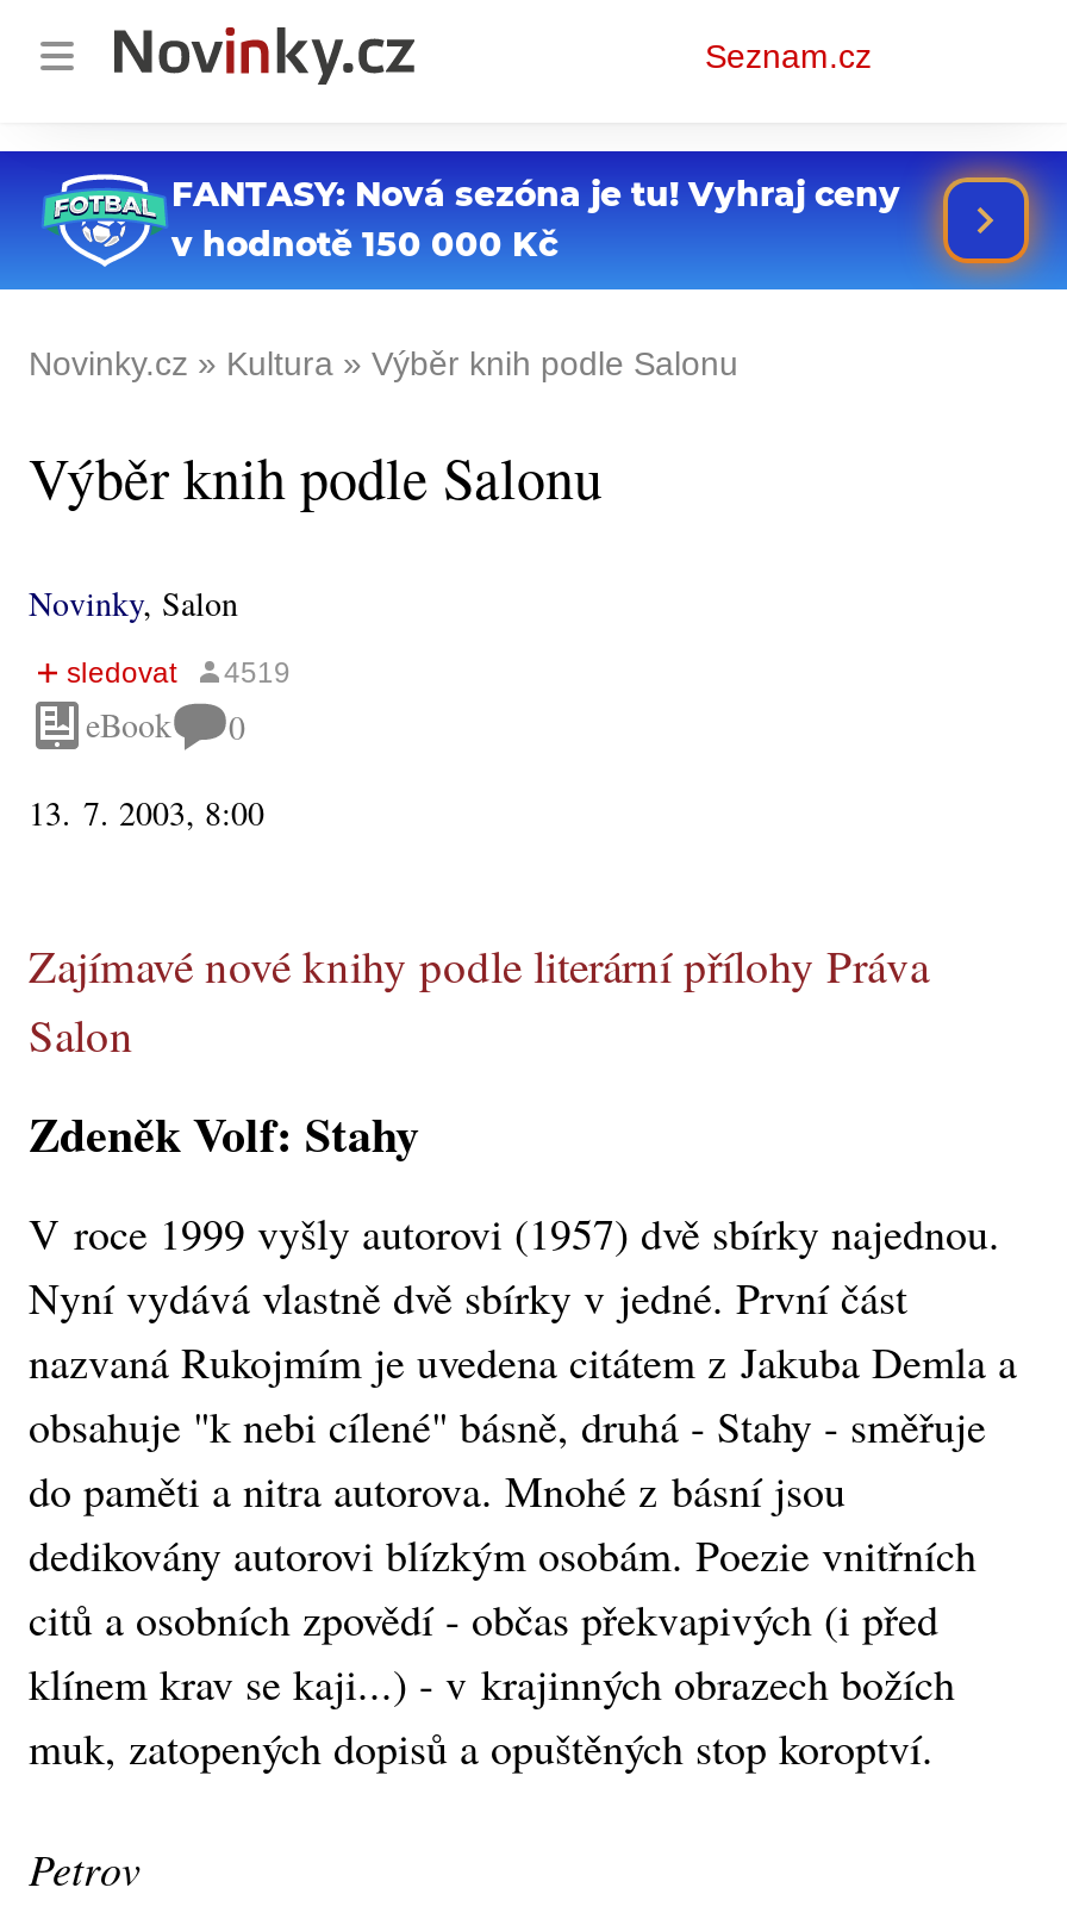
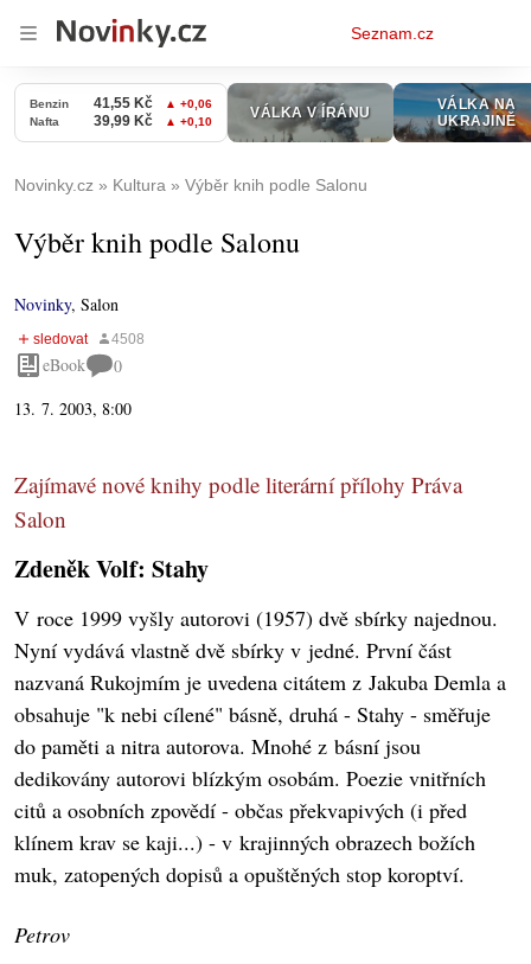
- [image]
+ [image]
